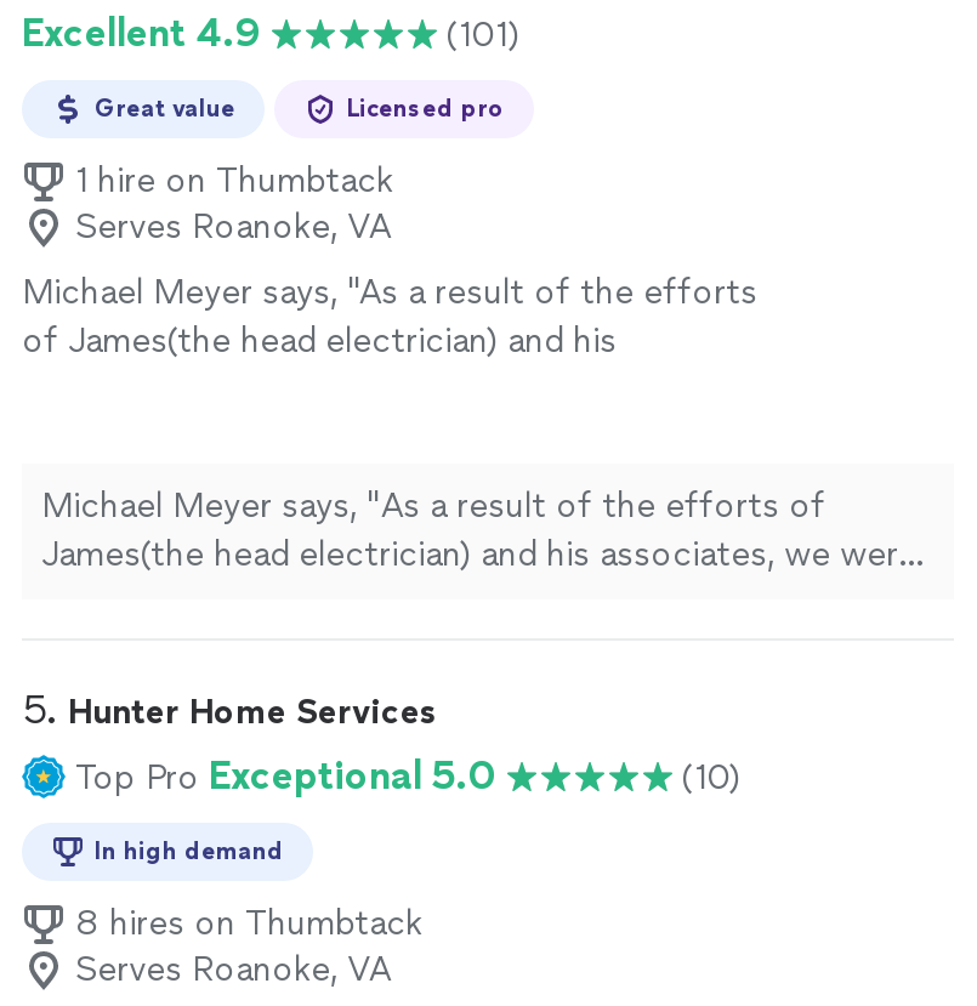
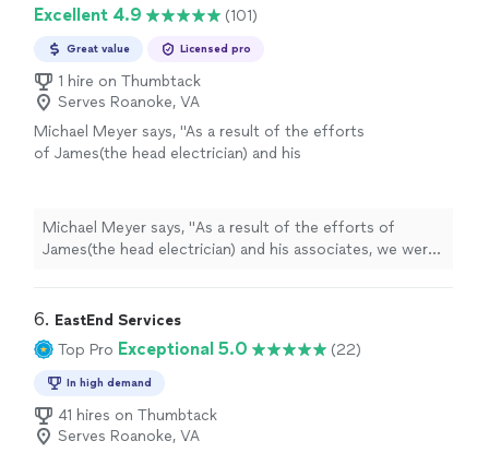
- 5. Hunter Home Services
+ 6. EastEnd Services

- (10)
+ (22)

- 8 hires on Thumbtack
+ 41 hires on Thumbtack
